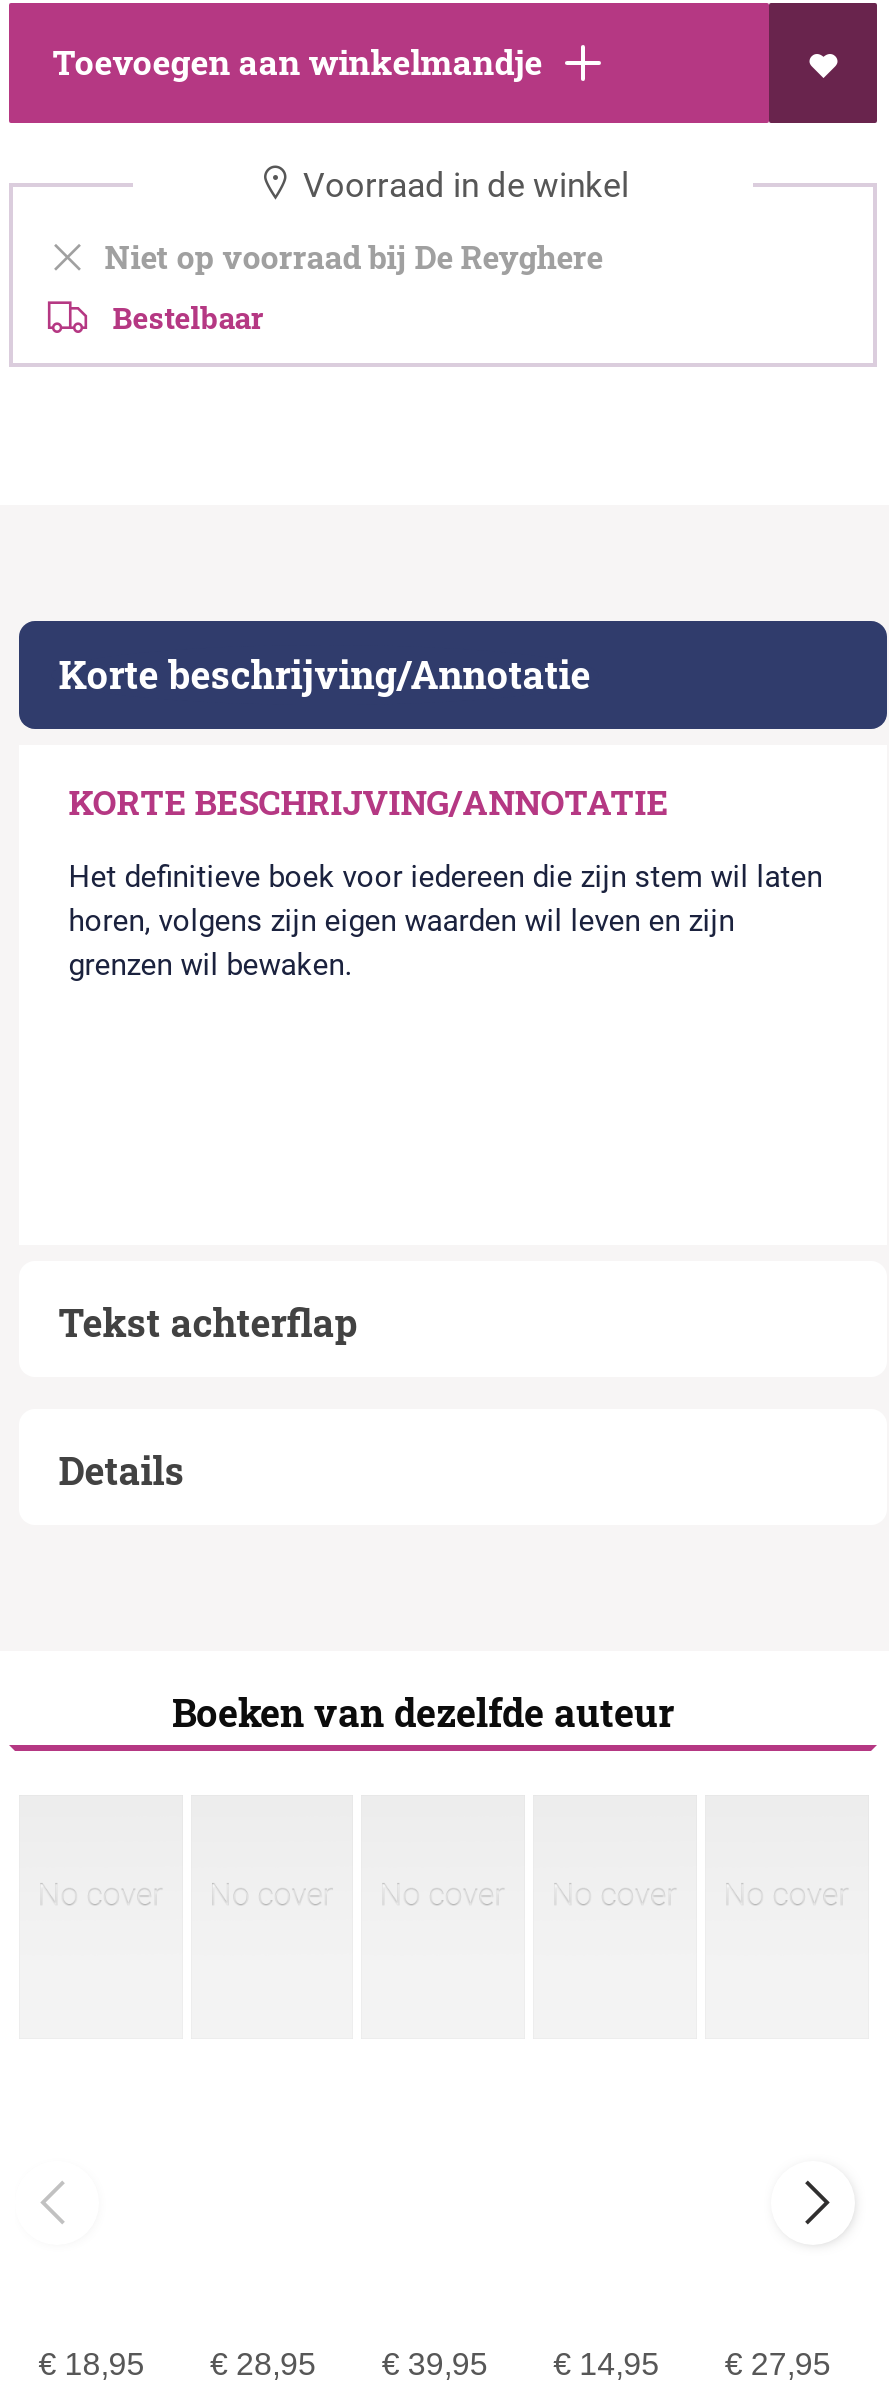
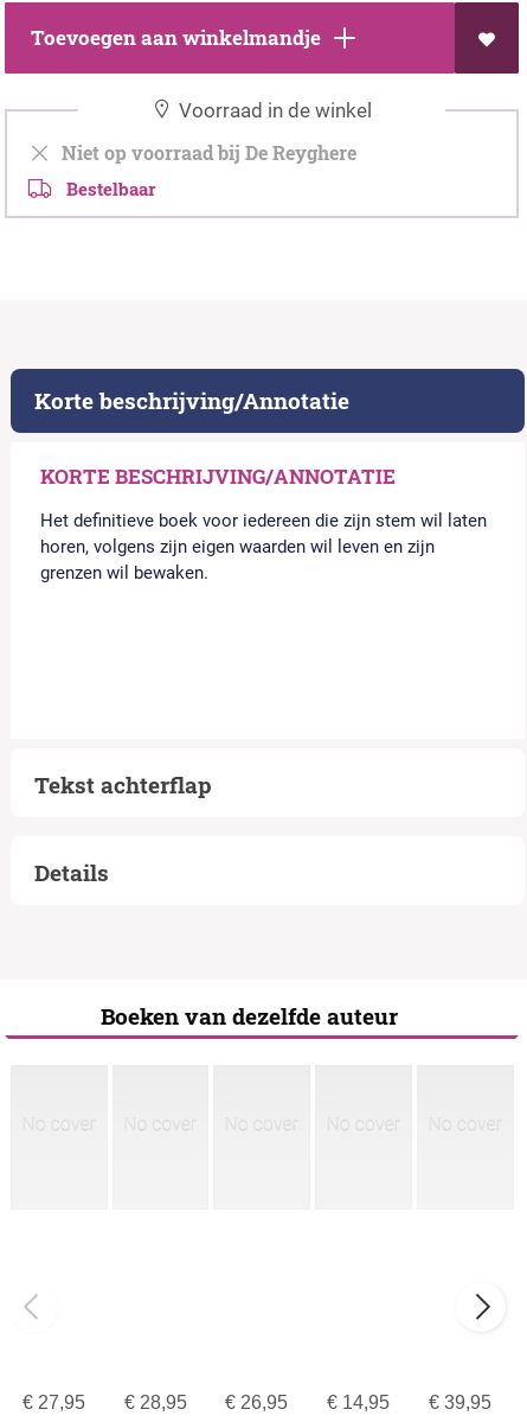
- €18,95
+ €27,95

- €39,95
+ €26,95

- €27,95
+ €39,95
